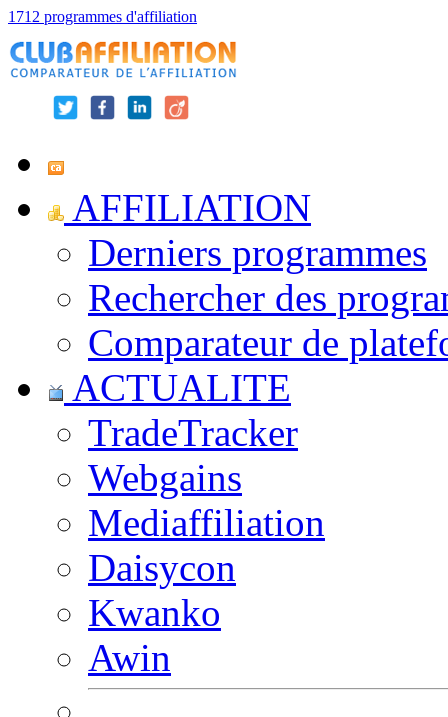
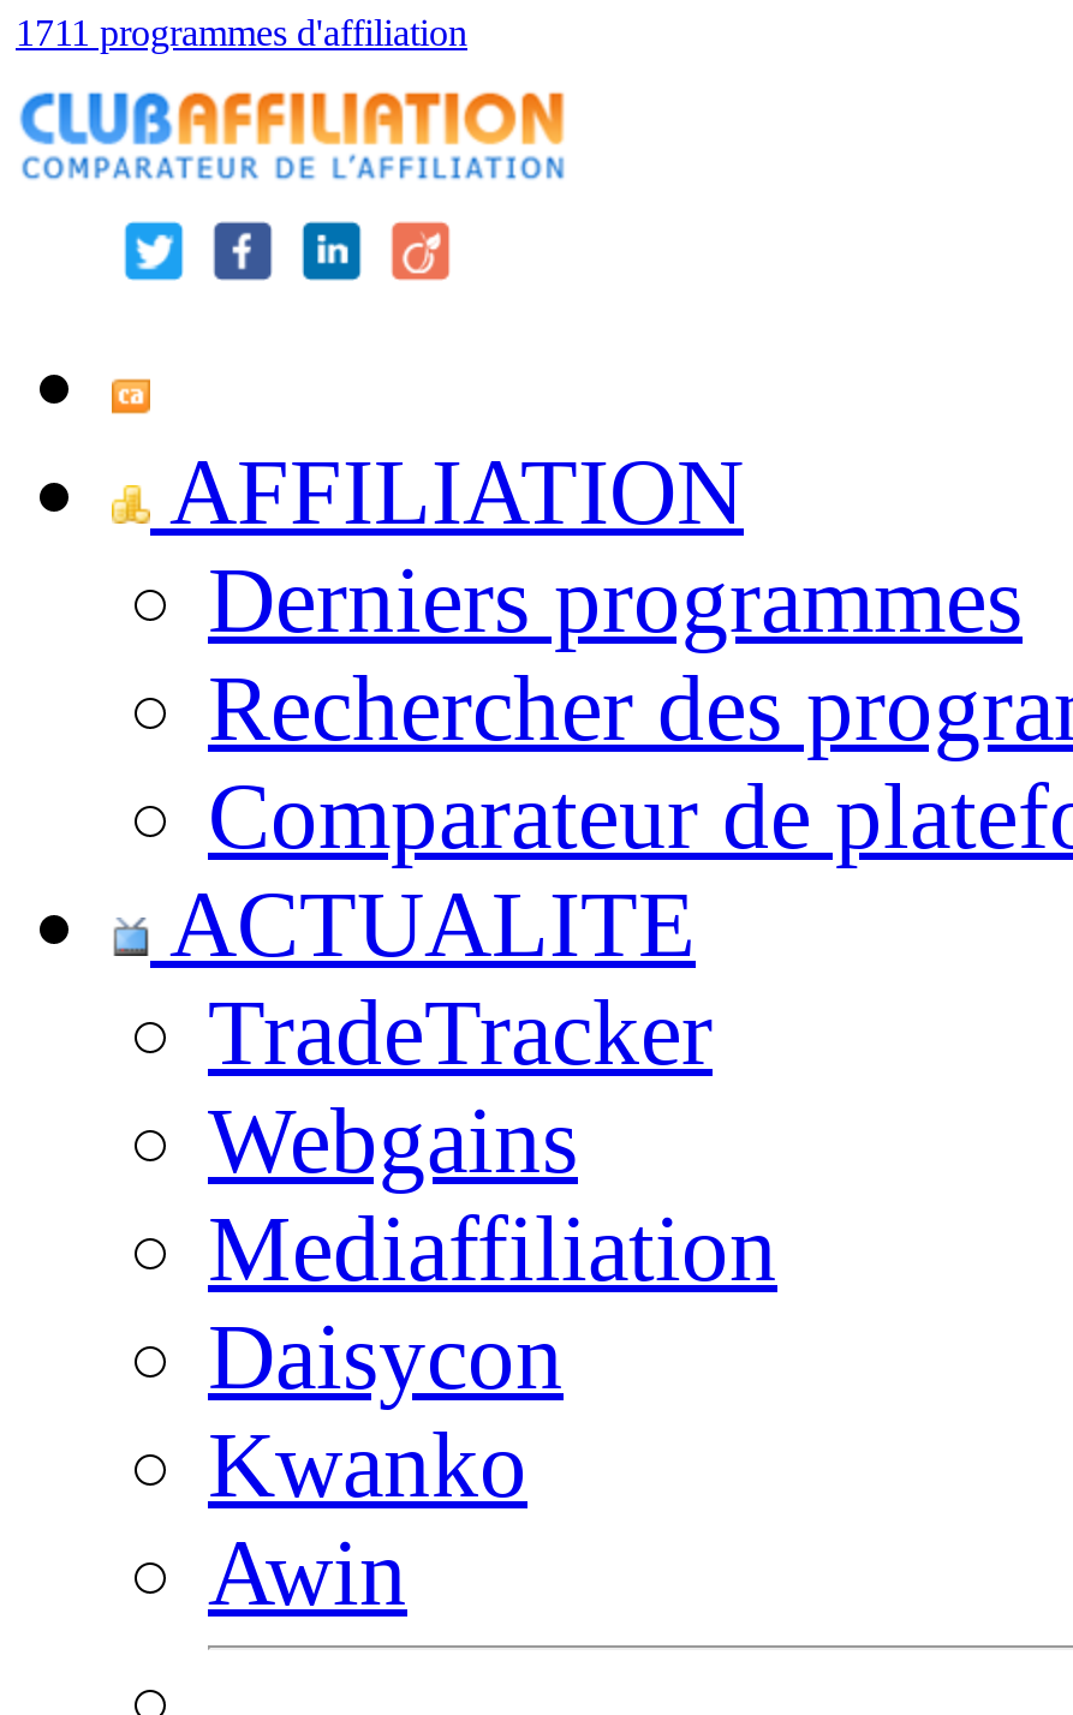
- 1712 programmes d'affiliation
+ 1711 programmes d'affiliation
